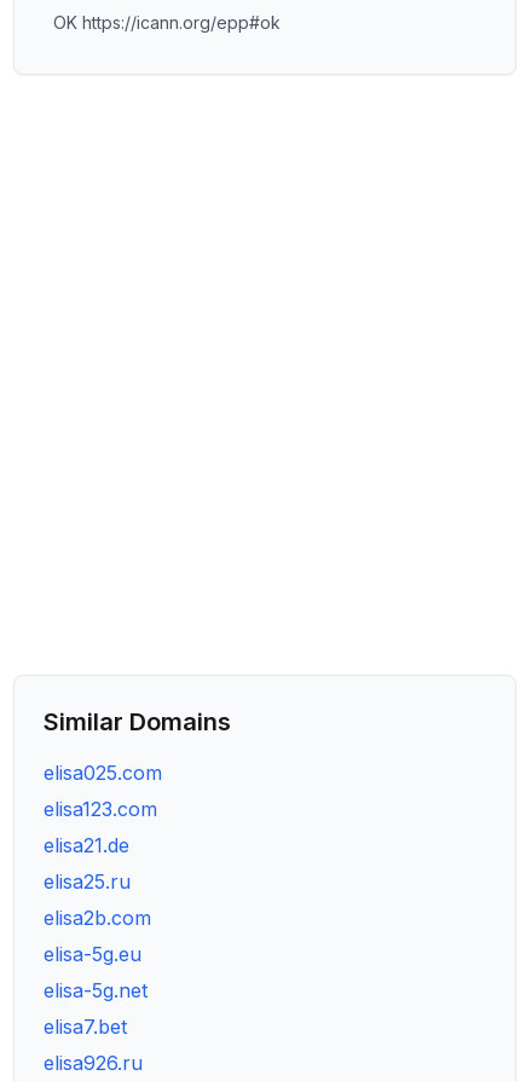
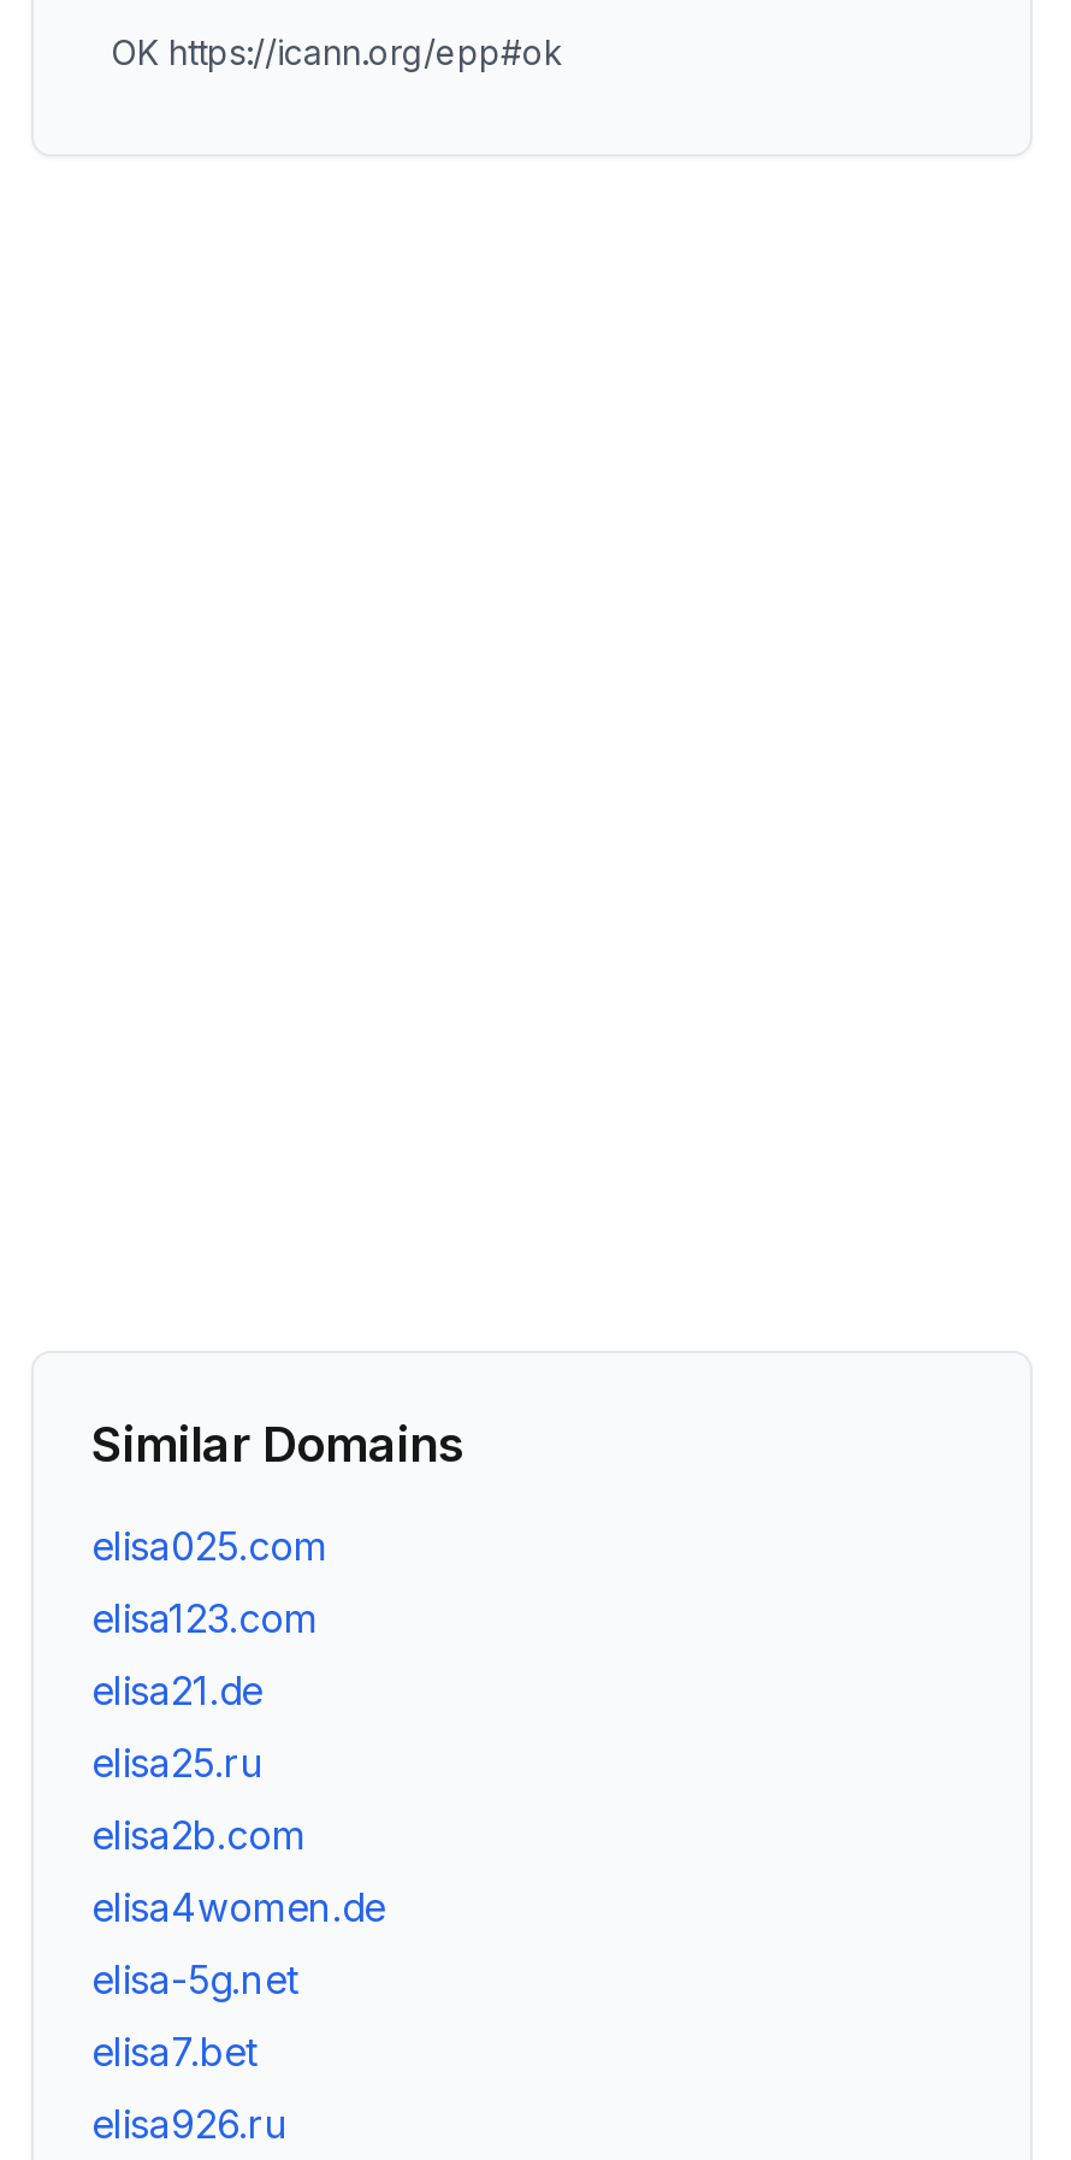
- elisa-5g.eu
+ elisa4women.de
